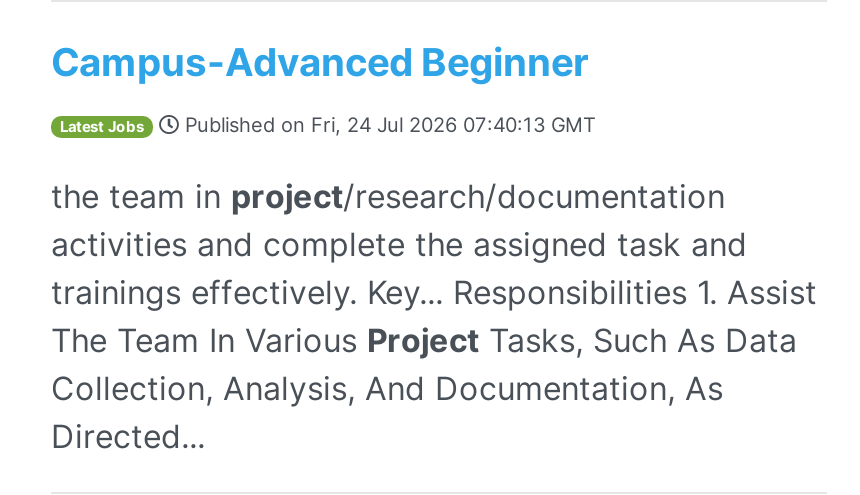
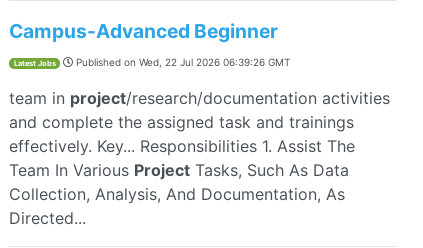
- Published on Fri, 24 Jul 2026 07:40:13 GMT
+ Published on Wed, 22 Jul 2026 06:39:26 GMT

- the team in project/research/documentation
- activities and complete the assigned task and
- trainings effectively. Key... Responsibilities 1. Assist
- The Team In Various Project Tasks, Such As Data
+ team in project/research/documentation activities
+ and complete the assigned task and trainings
+ effectively. Key... Responsibilities 1. Assist The
+ Team In Various Project Tasks, Such As Data
